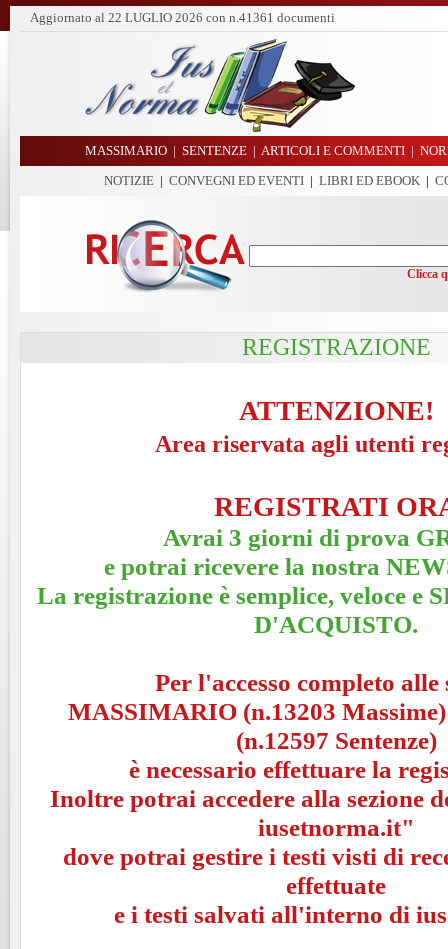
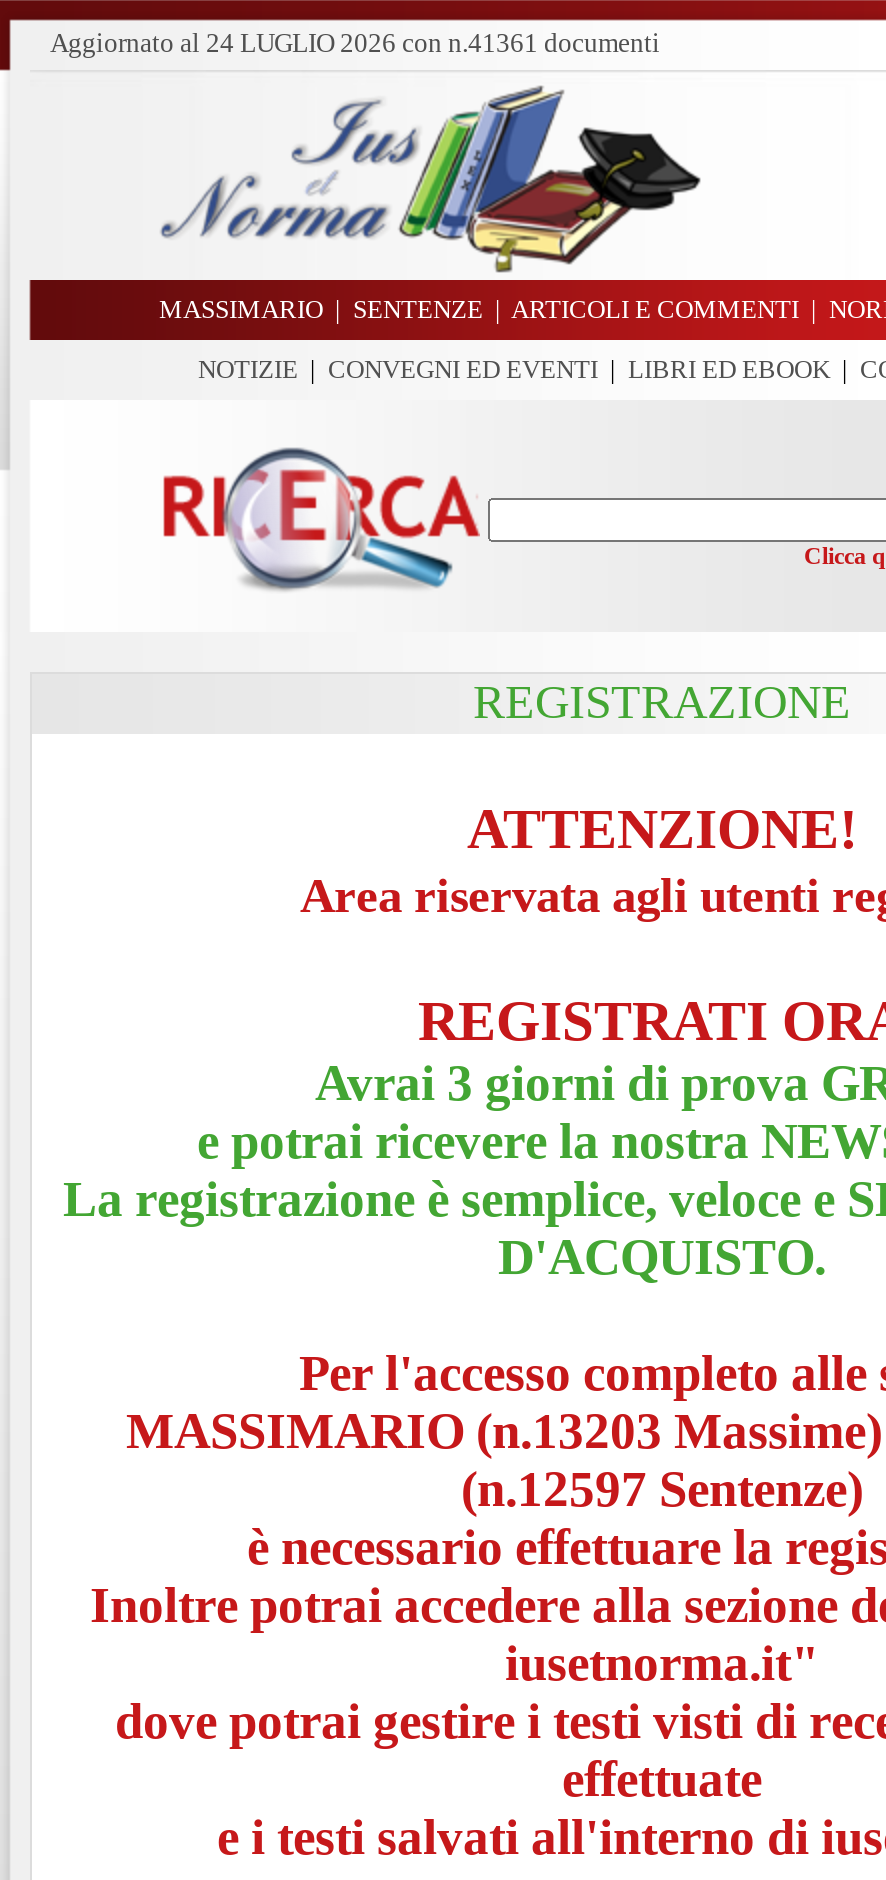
- Aggiornato al 22 LUGLIO 2026 con n.41361 documenti
+ Aggiornato al 24 LUGLIO 2026 con n.41361 documenti
